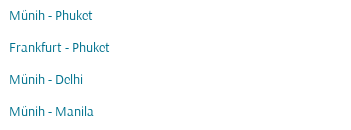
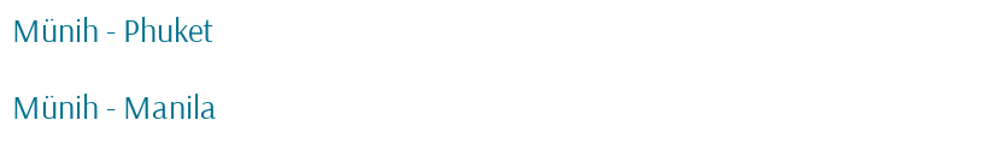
- Frankfurt - Phuket
- Münih - Delhi
